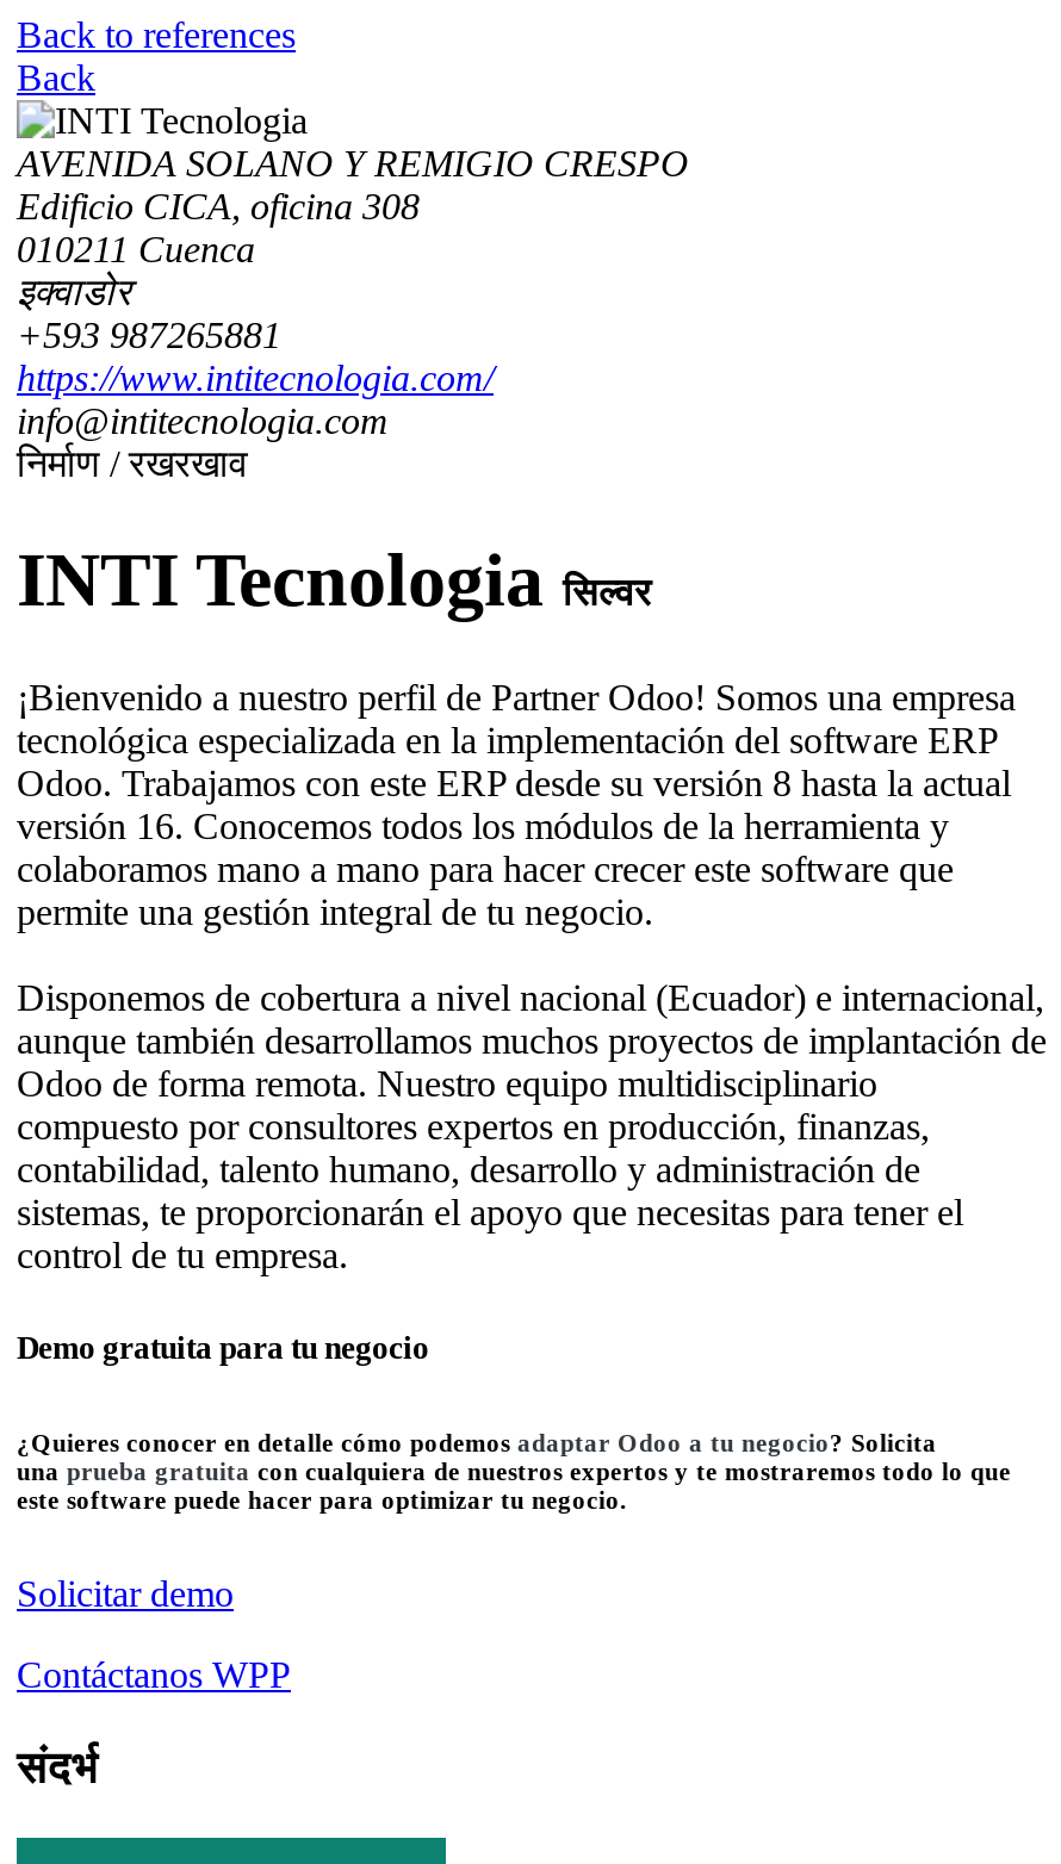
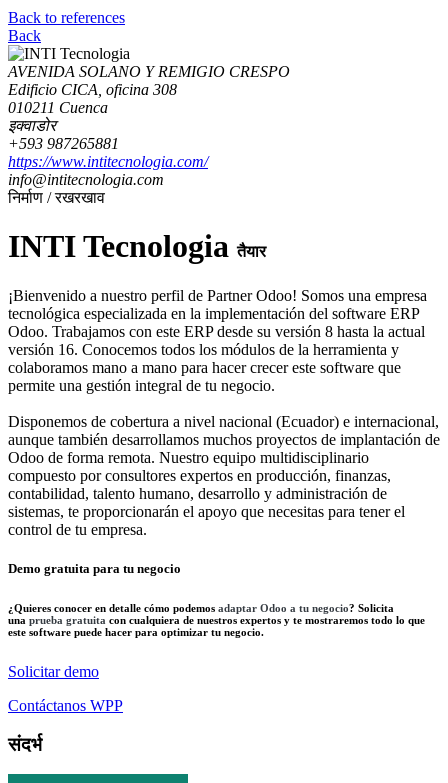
- INTI Tecnologia सिल्वर
+ INTI Tecnologia तैयार
